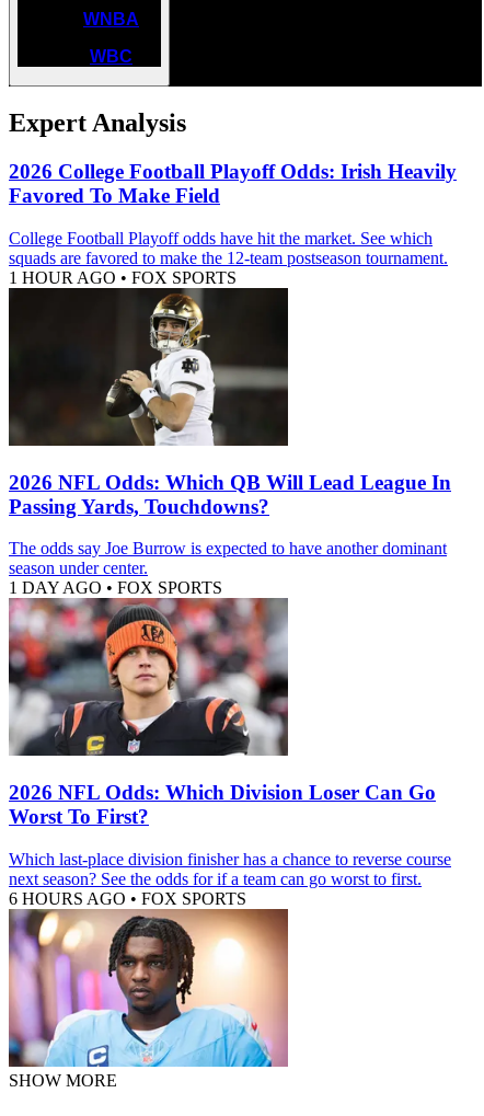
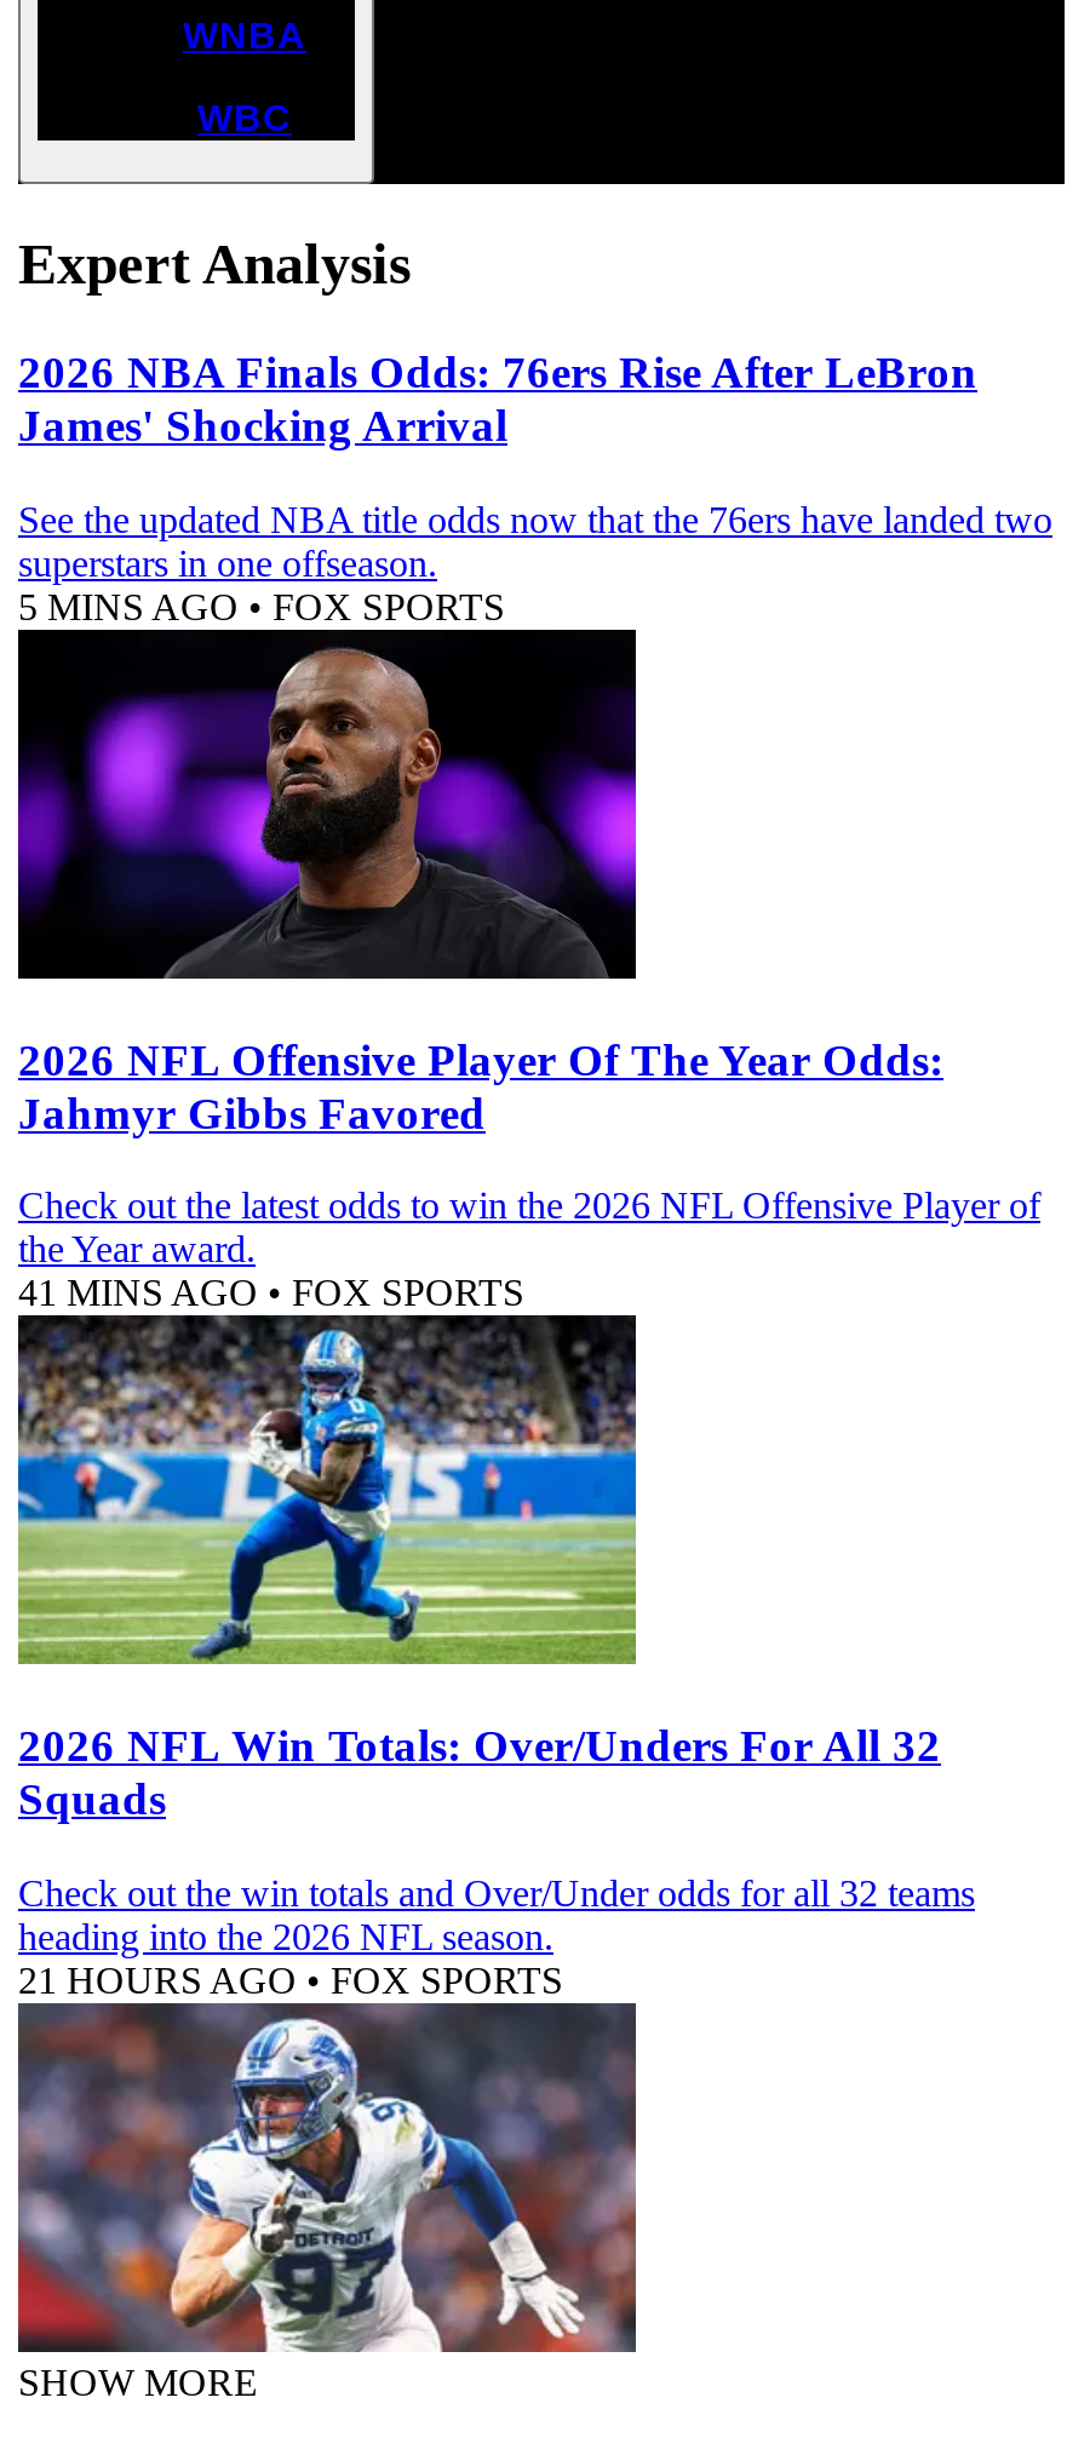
- 2026 College Football Playoff Odds: Irish Heavily
- Favored To Make Field
+ 2026 NBA Finals Odds: 76ers Rise After LeBron
+ James' Shocking Arrival

- College Football Playoff odds have hit the market. See which
- squads are favored to make the 12-team postseason tournament.
- 1 HOUR AGO • FOX SPORTS
+ See the updated NBA title odds now that the 76ers have landed two
+ superstars in one offseason.
+ 5 MINS AGO • FOX SPORTS

- [image]
- 2026 NFL Odds: Which QB Will Lead League In
- Passing Yards, Touchdowns?
+ [image]
+ 2026 NFL Offensive Player Of The Year Odds:
+ Jahmyr Gibbs Favored

- [image]
- The odds say Joe Burrow is expected to have another dominant
- season under center.
- 1 DAY AGO • FOX SPORTS
+ [image]
+ Check out the latest odds to win the 2026 NFL Offensive Player of
+ the Year award.
+ 41 MINS AGO • FOX SPORTS

- 2026 NFL Odds: Which Division Loser Can Go
- Worst To First?
+ 2026 NFL Win Totals: Over/Unders For All 32
+ Squads

- Which last-place division finisher has a chance to reverse course
- next season? See the odds for if a team can go worst to first.
- 6 HOURS AGO • FOX SPORTS
+ Check out the win totals and Over/Under odds for all 32 teams
+ heading into the 2026 NFL season.
+ 21 HOURS AGO • FOX SPORTS

- [image]
+ [image]
